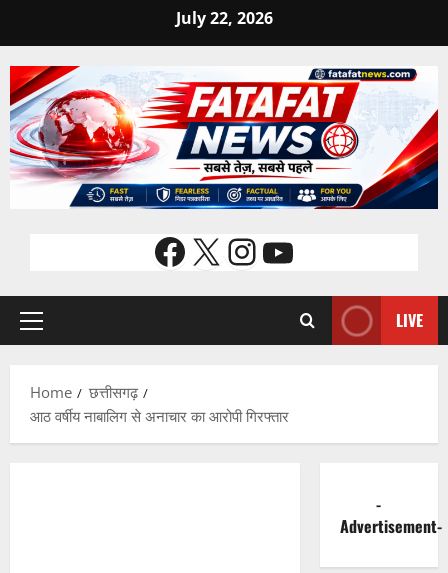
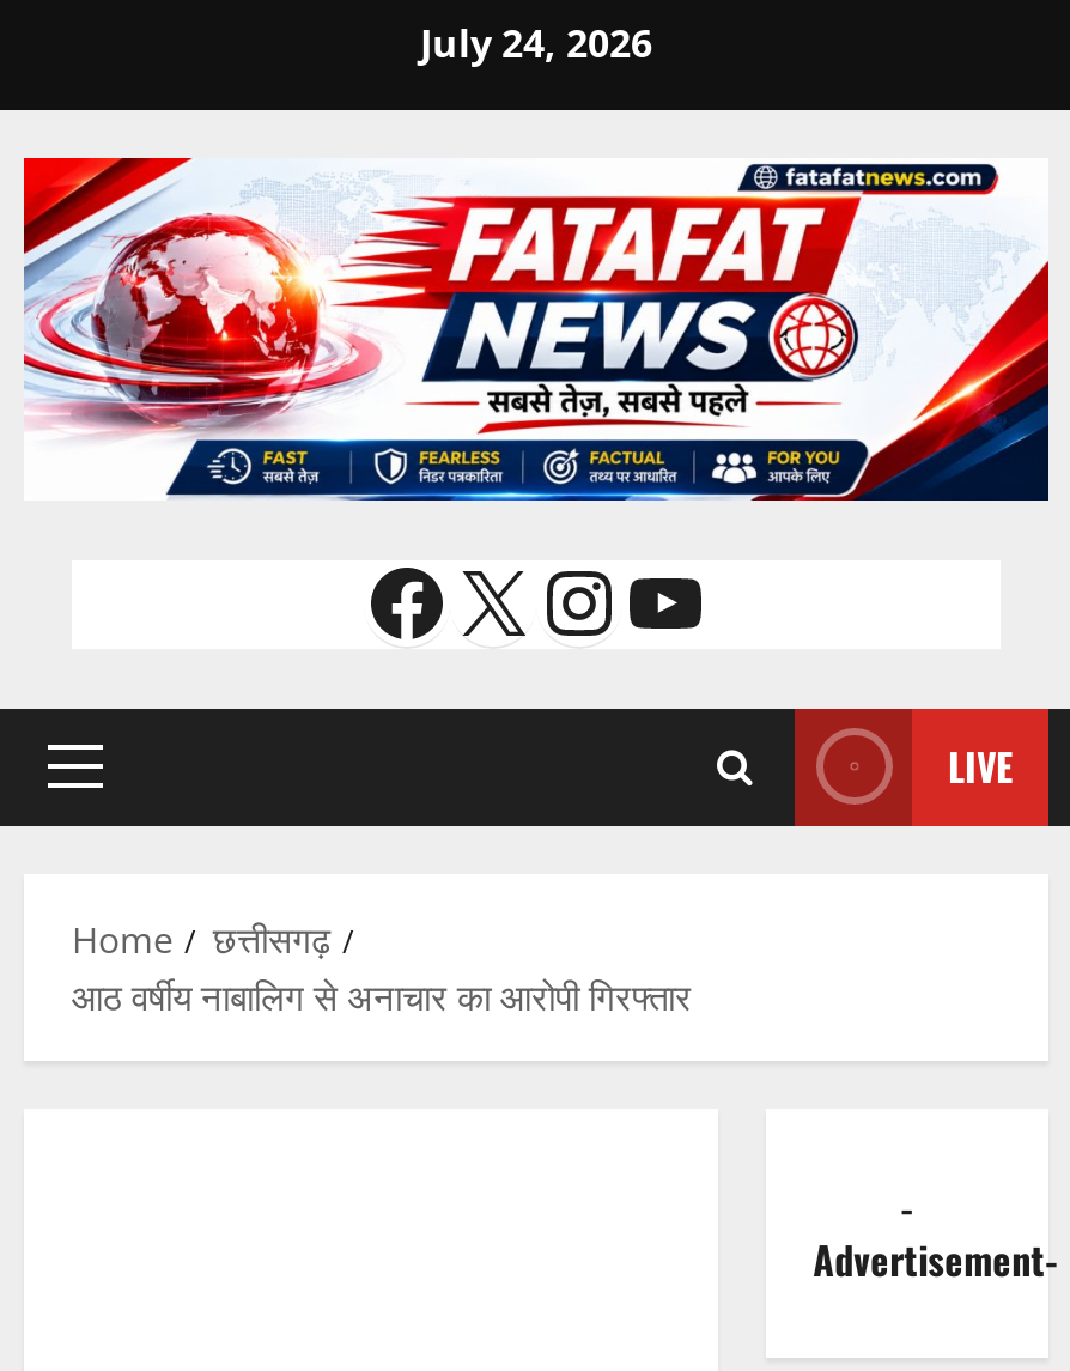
- July 22, 2026
+ July 24, 2026
